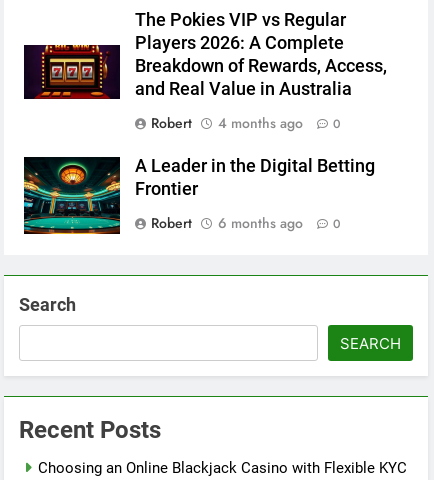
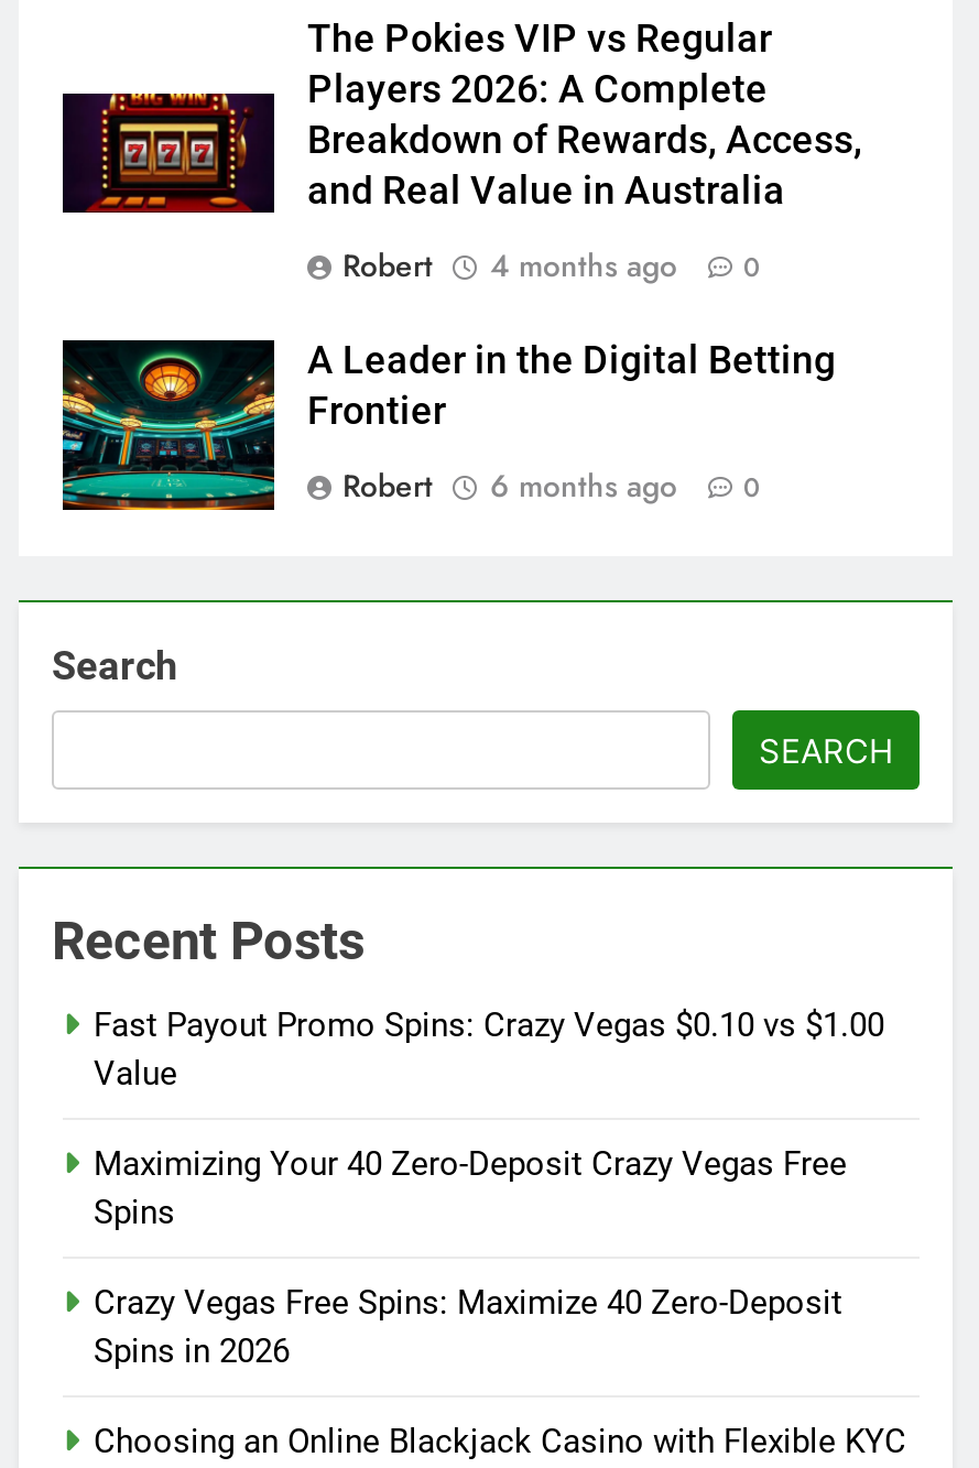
+ Fast Payout Promo Spins: Crazy Vegas $0.10 vs $1.00
+ Value
+ Maximizing Your 40 Zero-Deposit Crazy Vegas Free
+ Spins
+ Crazy Vegas Free Spins: Maximize 40 Zero-Deposit
+ Spins in 2026
